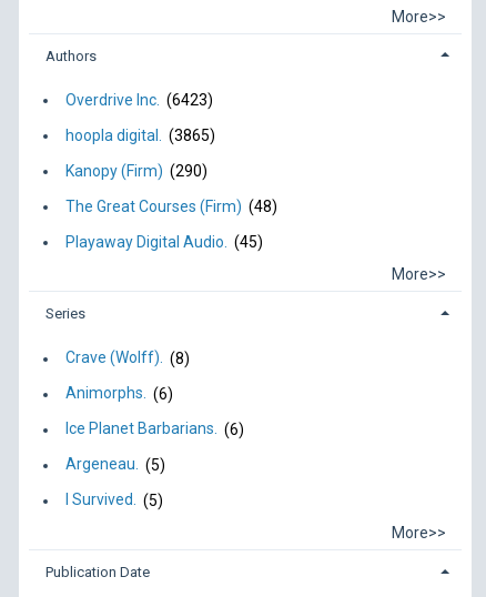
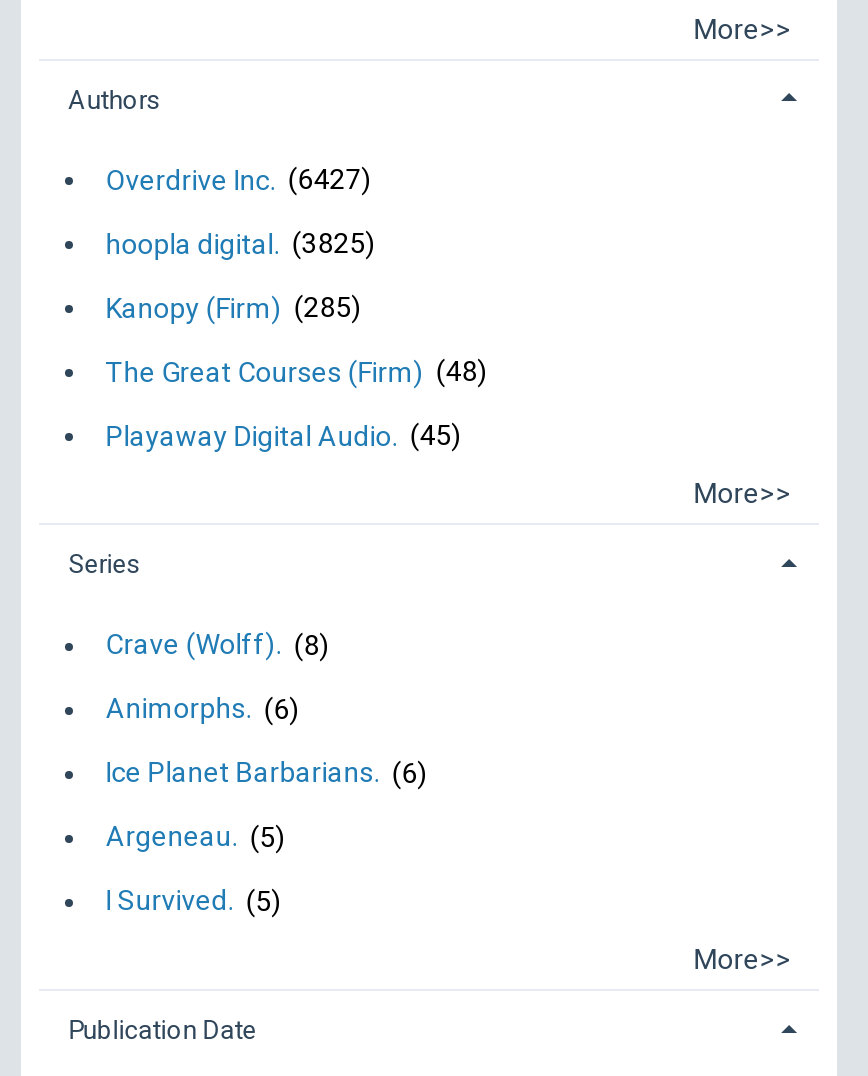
- Overdrive Inc. (6423)
+ Overdrive Inc. (6427)

- hoopla digital. (3865)
+ hoopla digital. (3825)

- Kanopy (Firm) (290)
+ Kanopy (Firm) (285)
